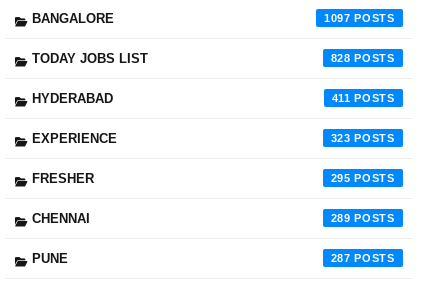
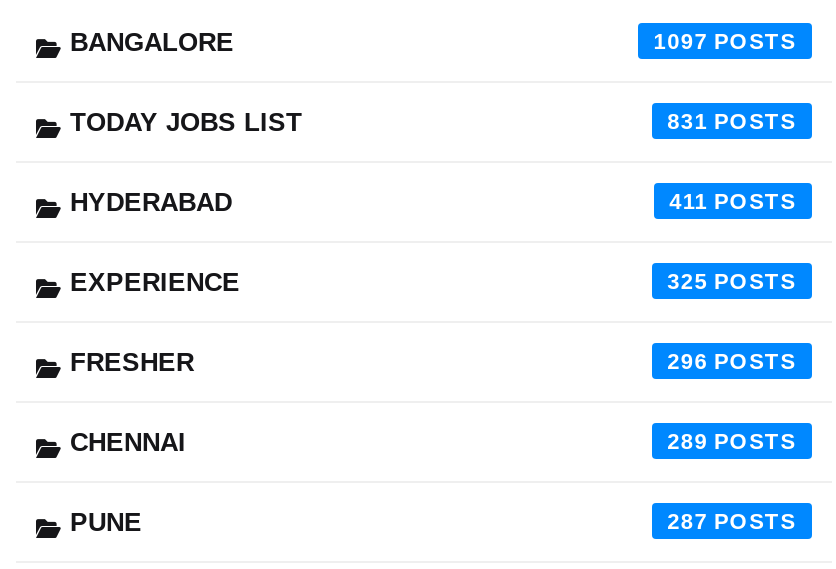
- 828
+ 831

- 323
+ 325

- 295
+ 296
